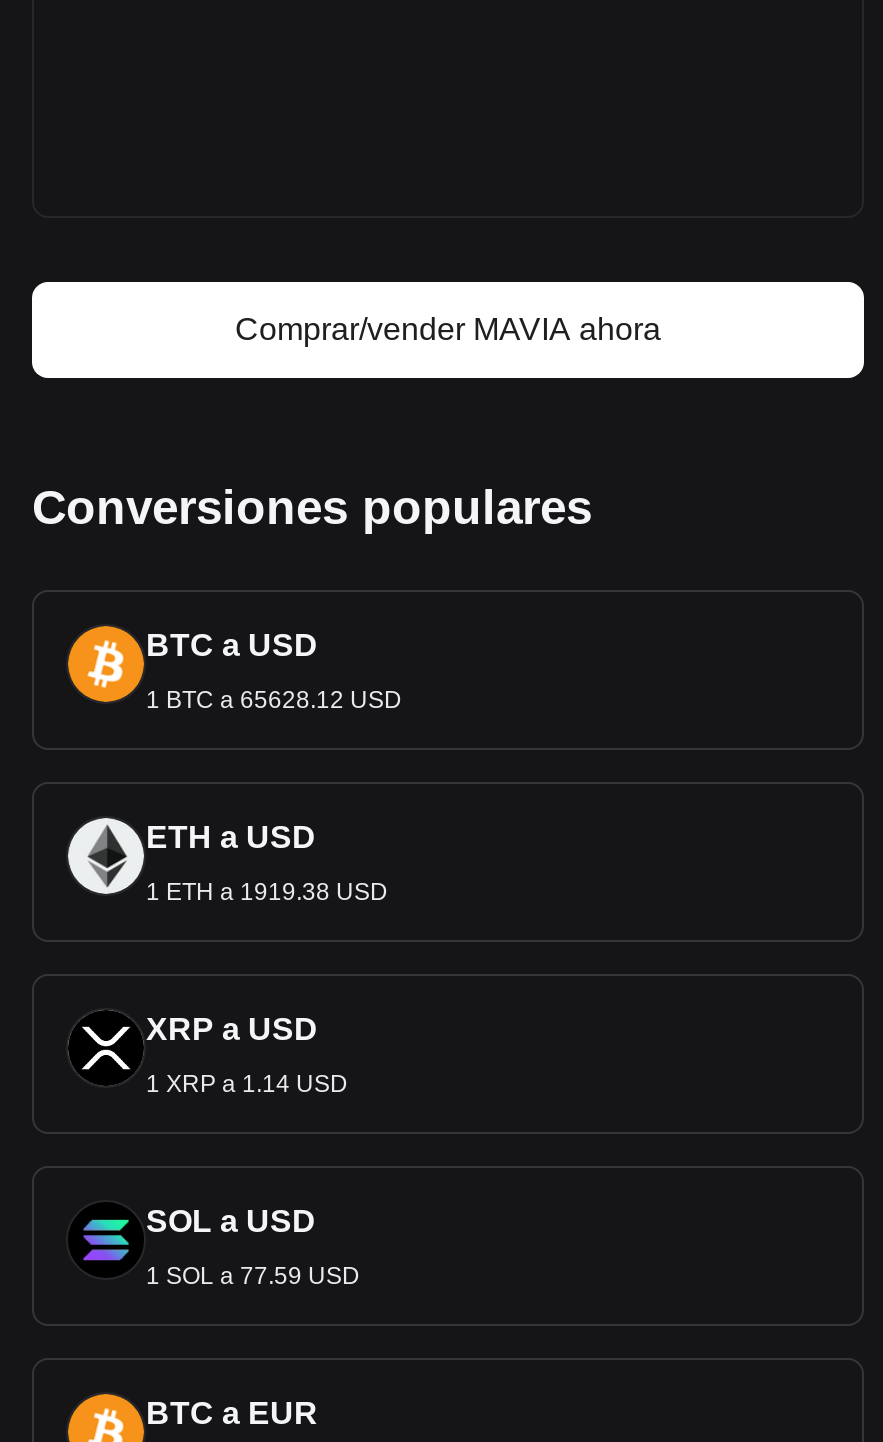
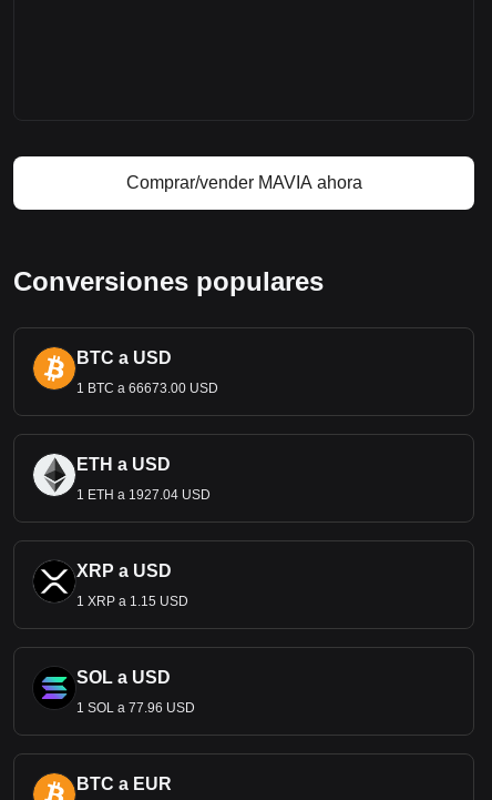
- 1 BTC a 65628.12 USD
+ 1 BTC a 66673.00 USD

- 1 ETH a 1919.38 USD
+ 1 ETH a 1927.04 USD

- 1 XRP a 1.14 USD
+ 1 XRP a 1.15 USD

- 1 SOL a 77.59 USD
+ 1 SOL a 77.96 USD
